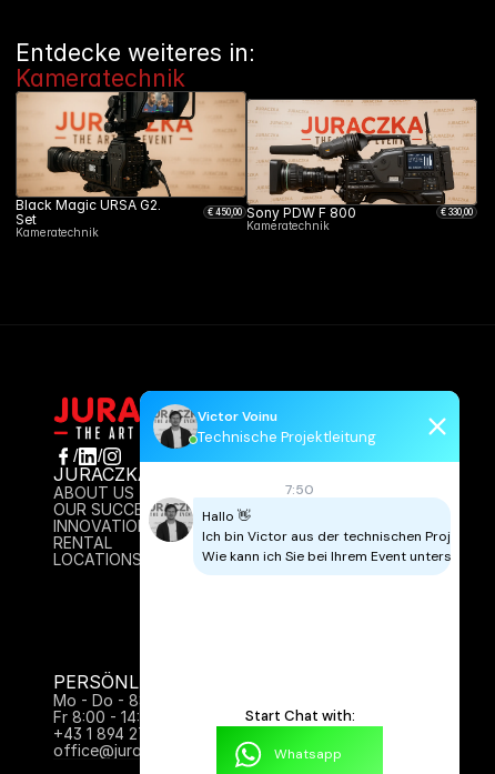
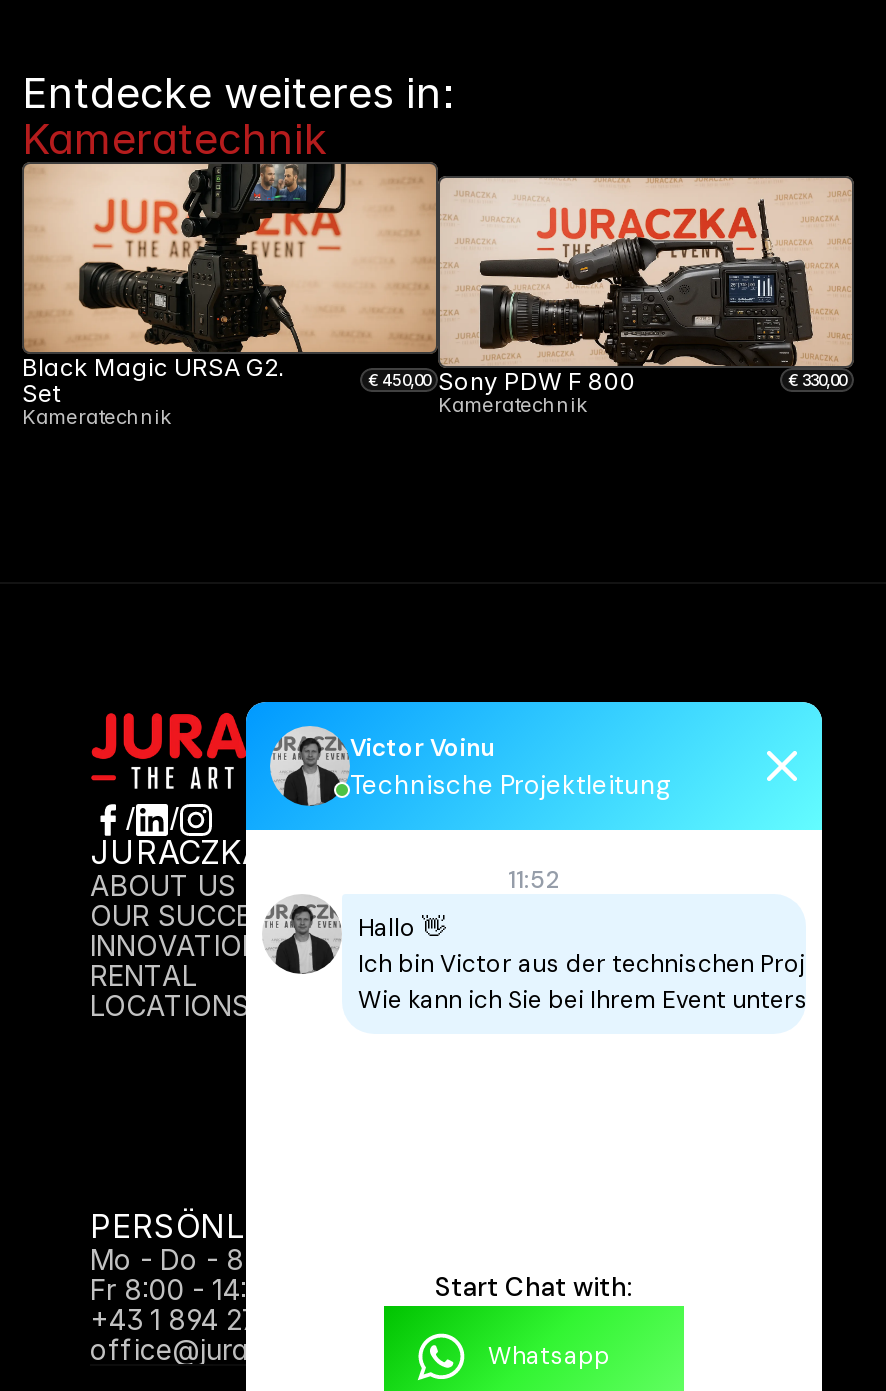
- 7:50
+ 11:52
